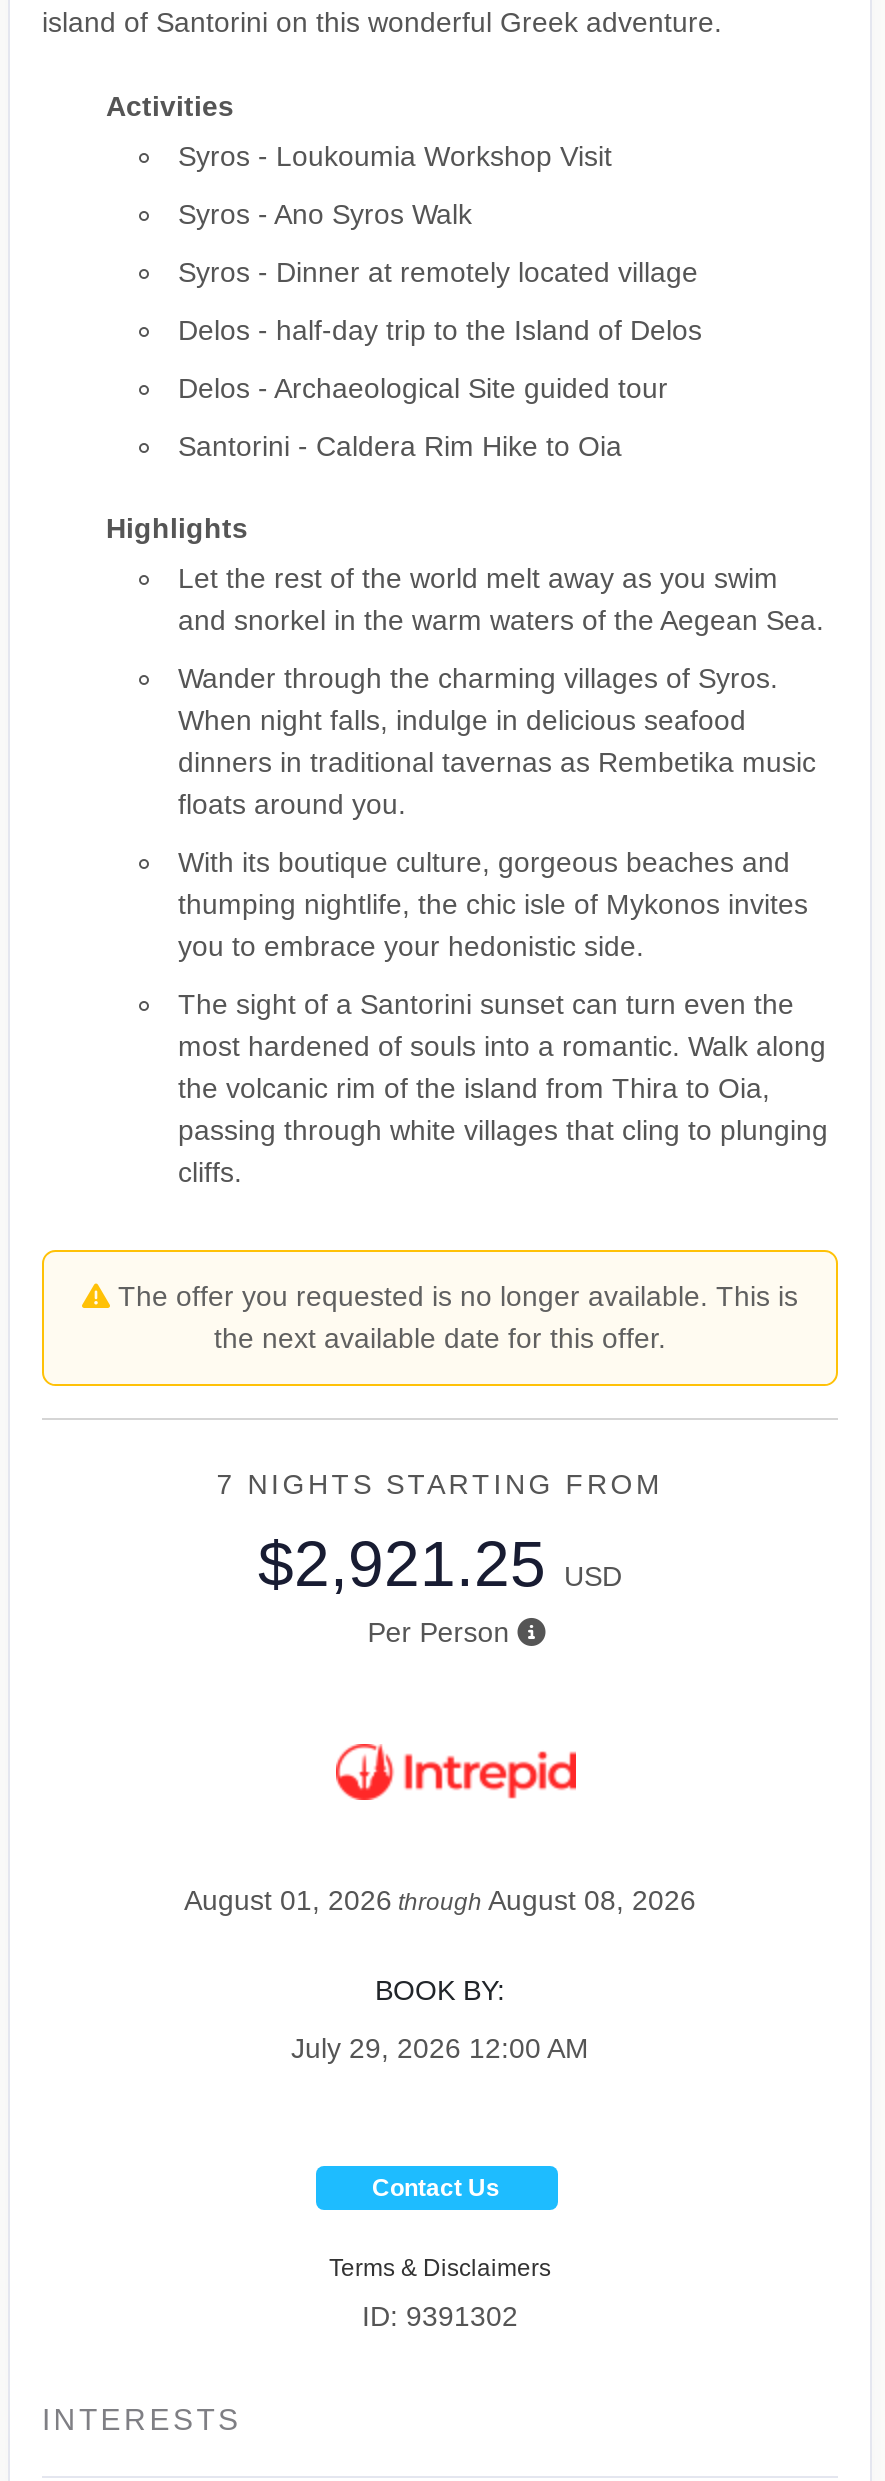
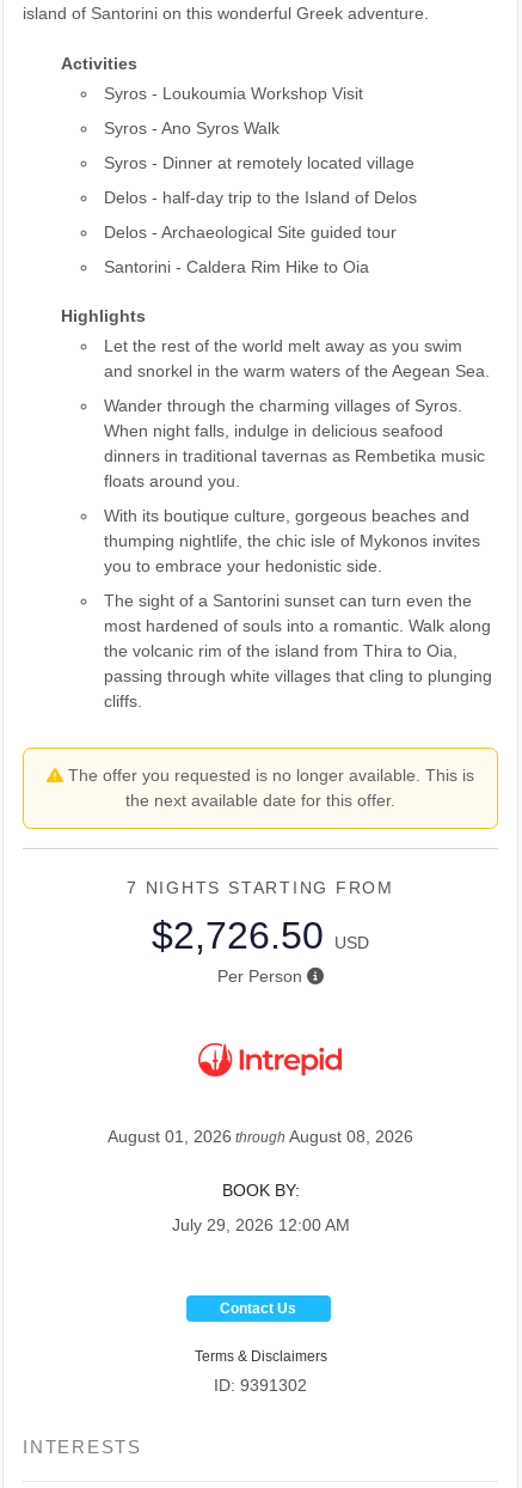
- $2,921.25 USD
+ $2,726.50 USD
